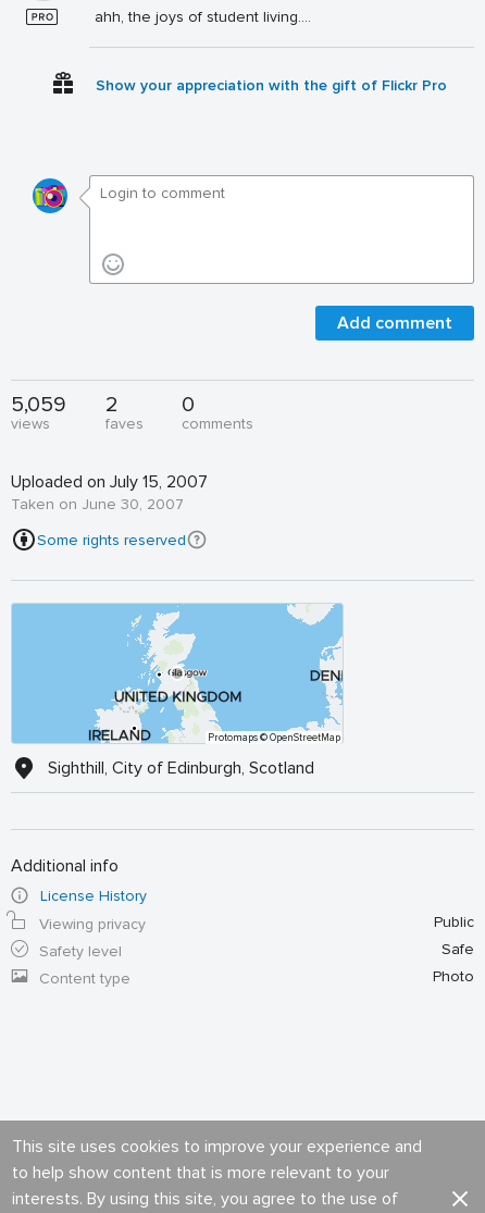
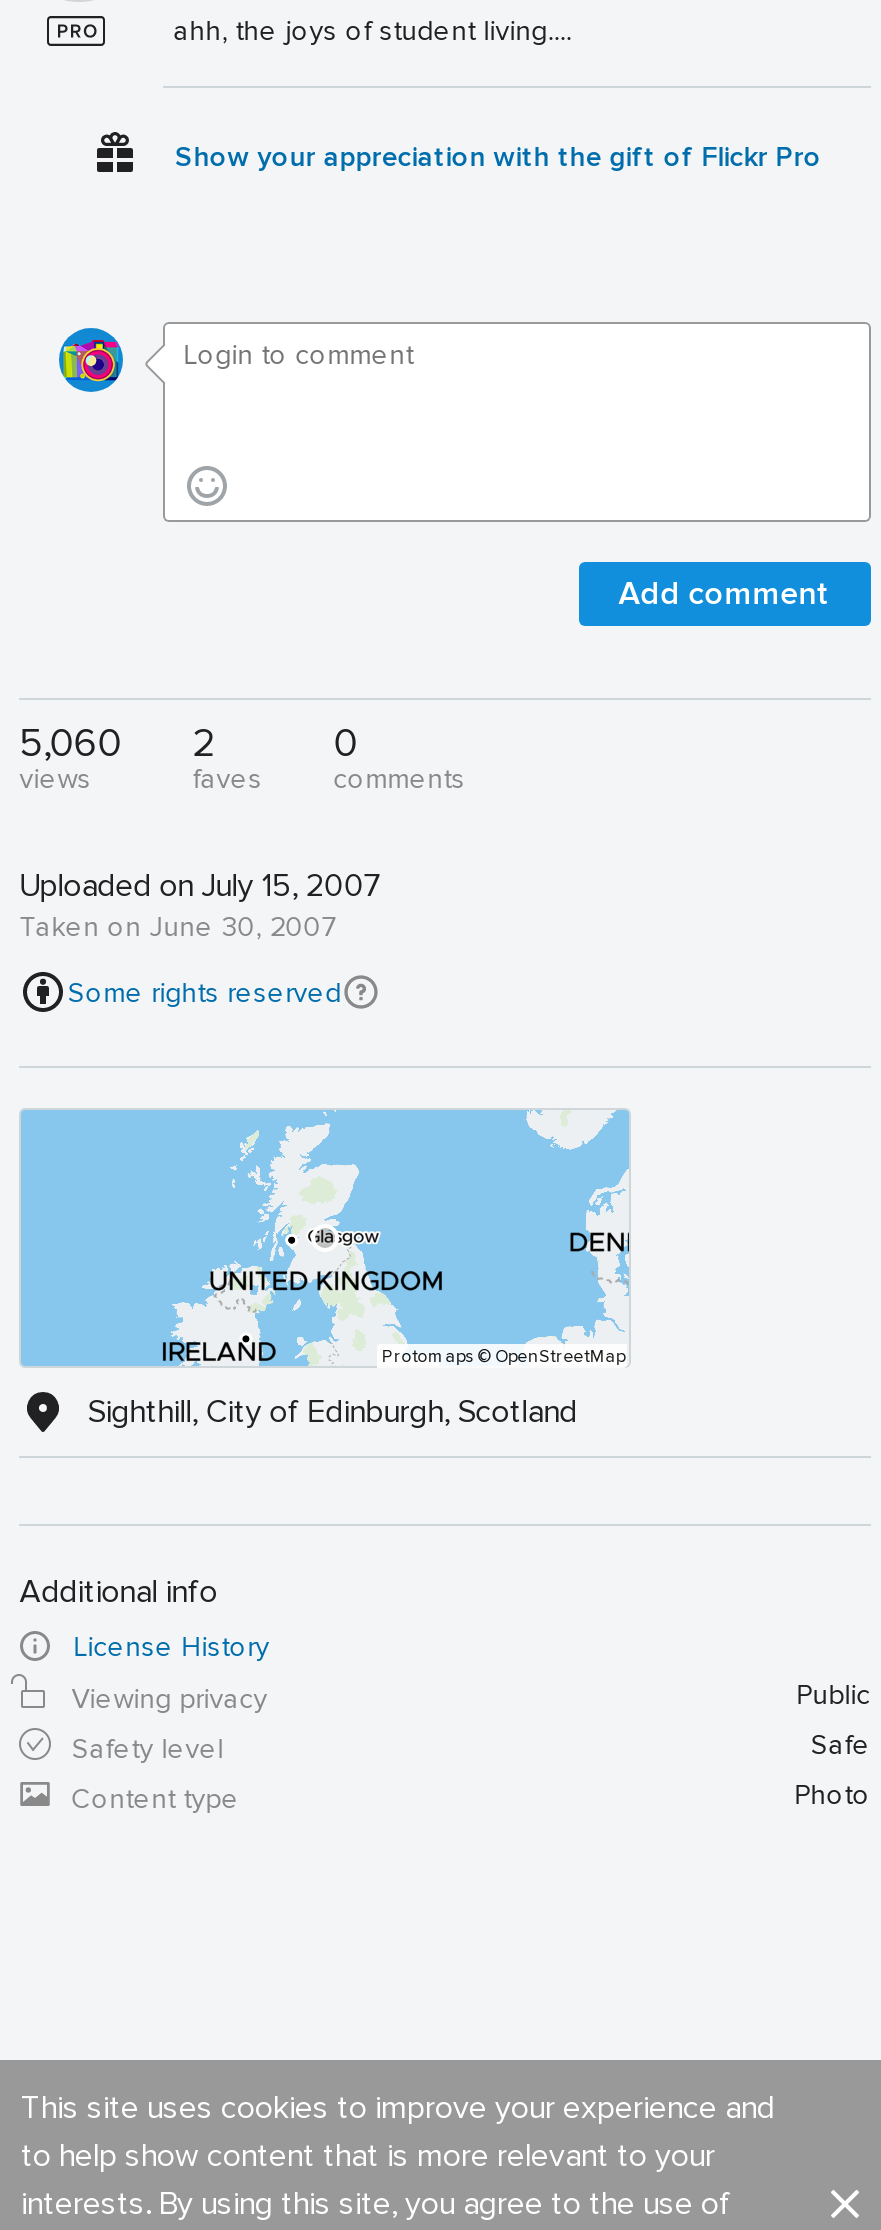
- 5,059 2
+ 5,060 2
